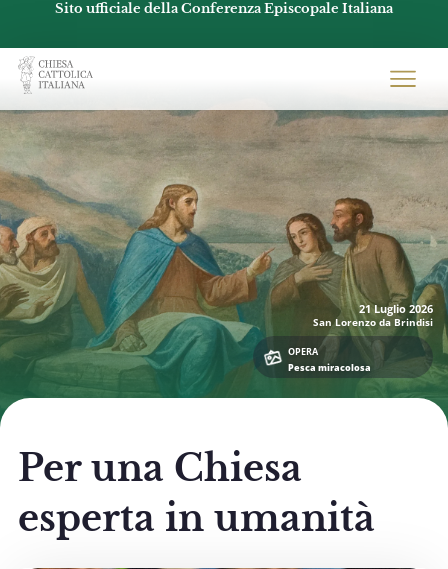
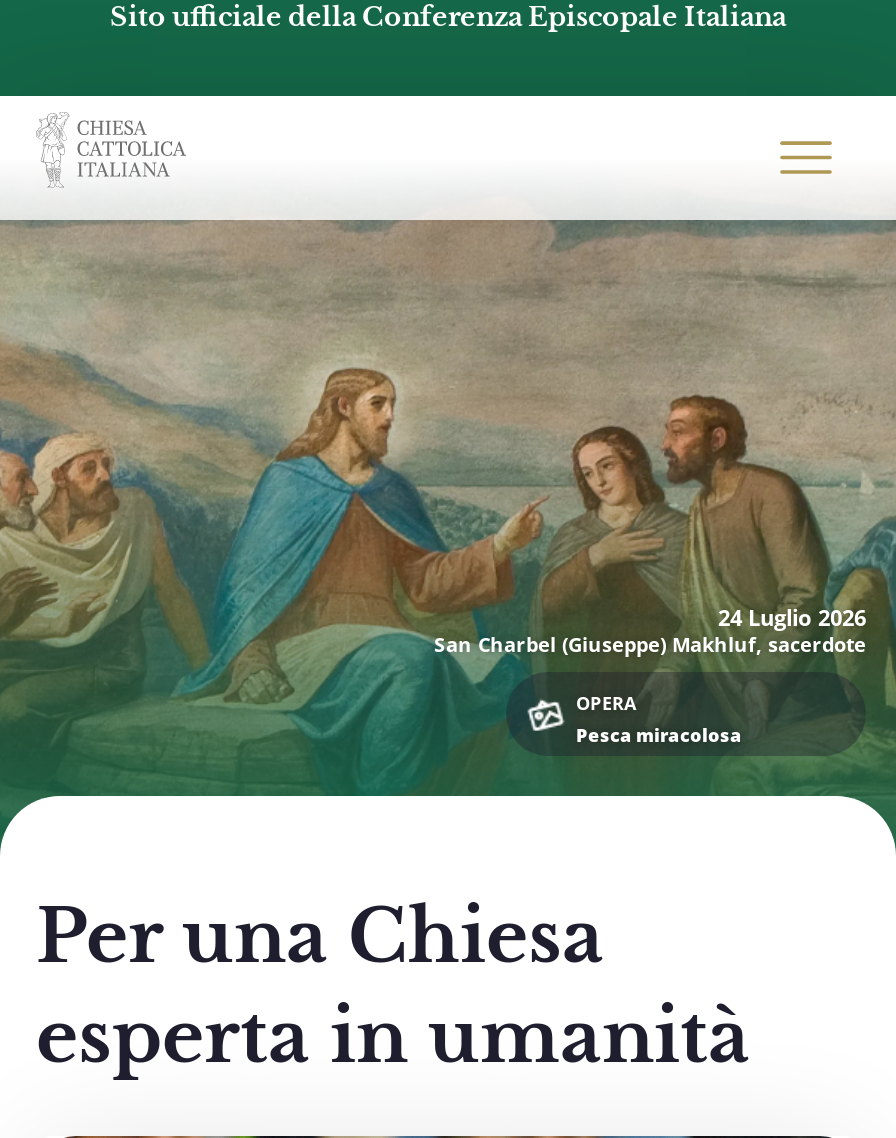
- 21 Luglio 2026
- San Lorenzo da Brindisi
+ 24 Luglio 2026
+ San Charbel (Giuseppe) Makhluf, sacerdote
